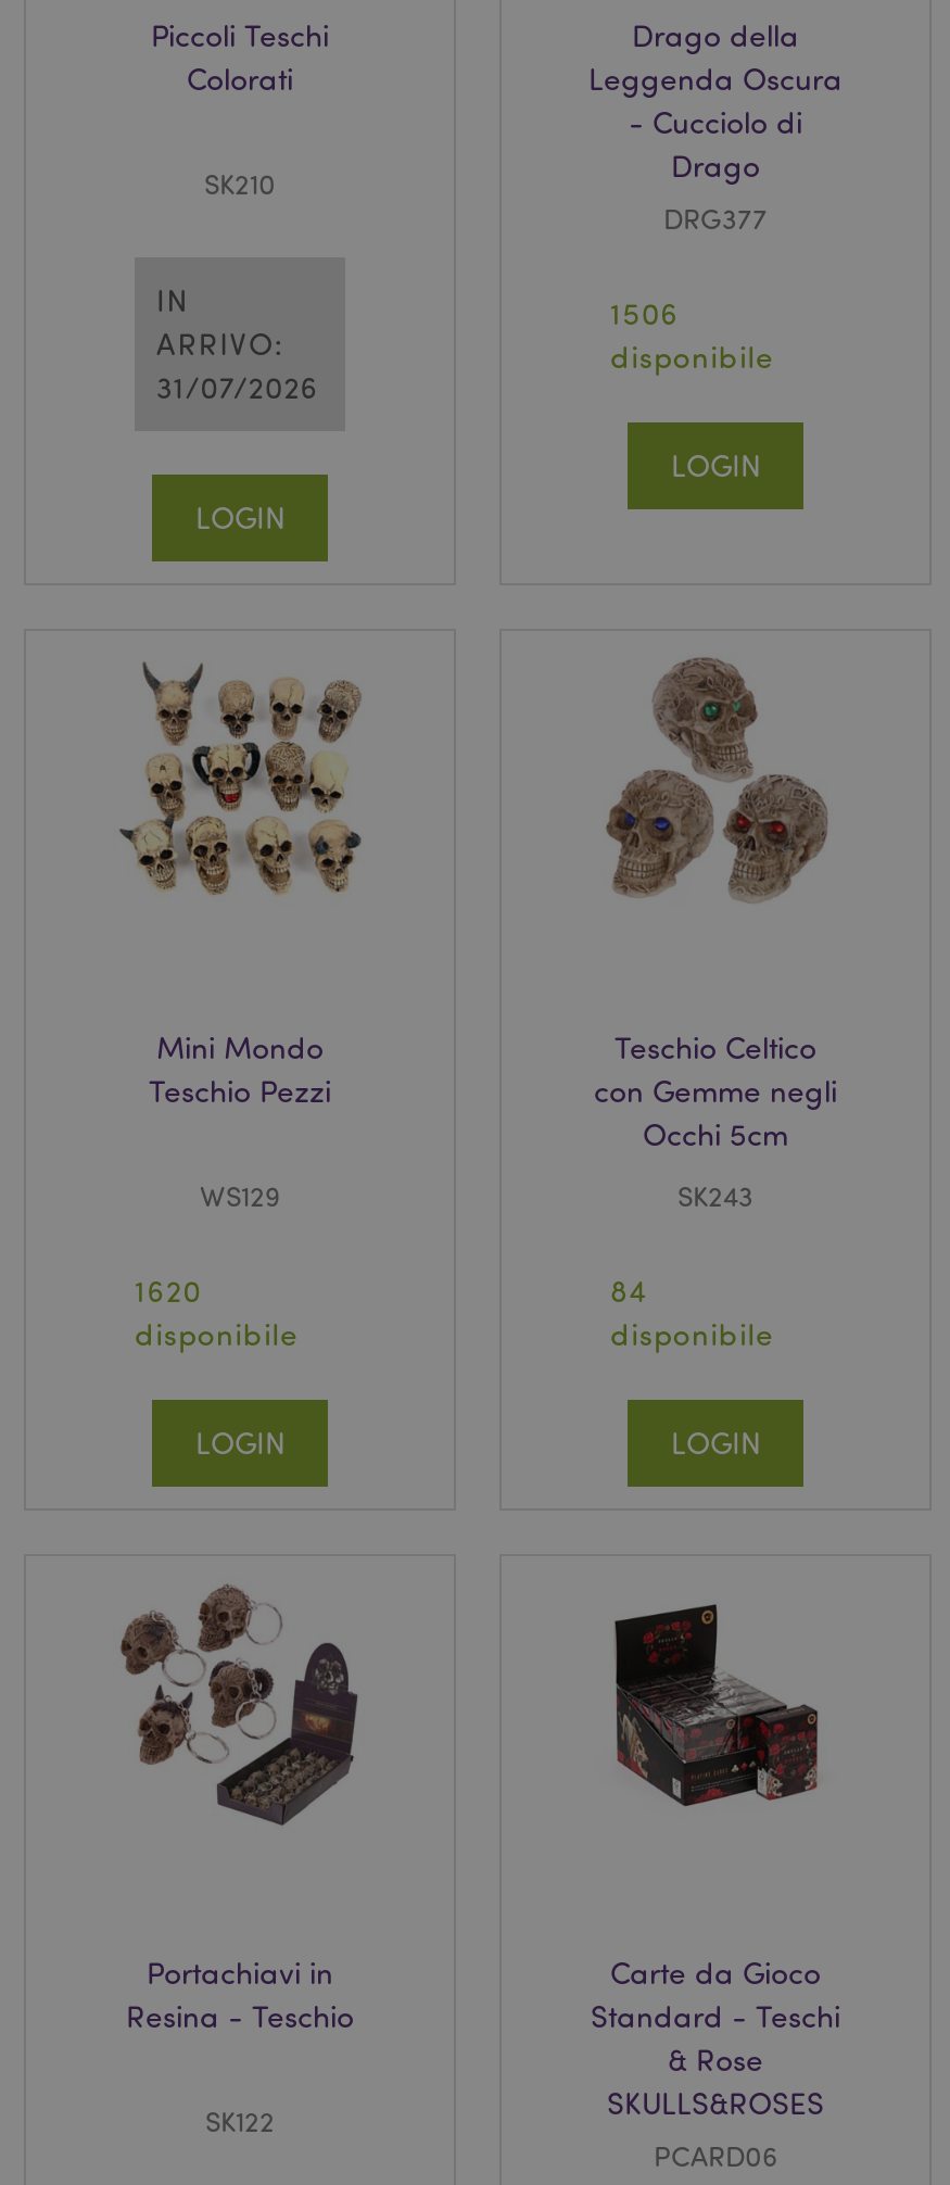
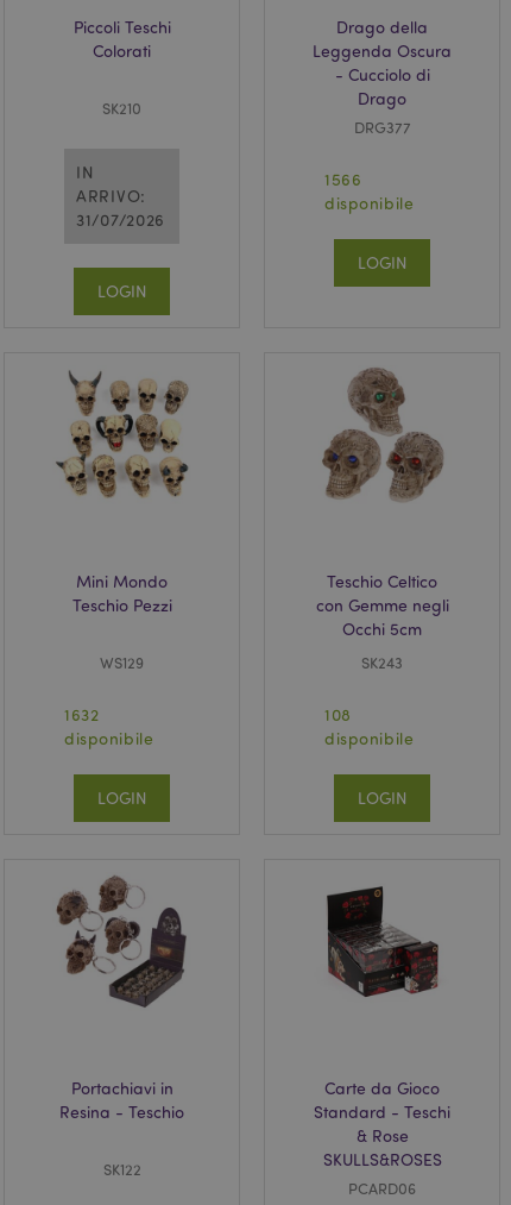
- 1506
+ 1566

- 1620
+ 1632

- 84
+ 108
